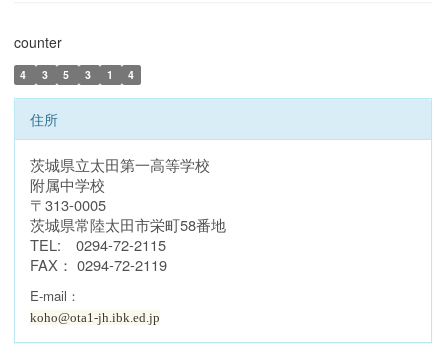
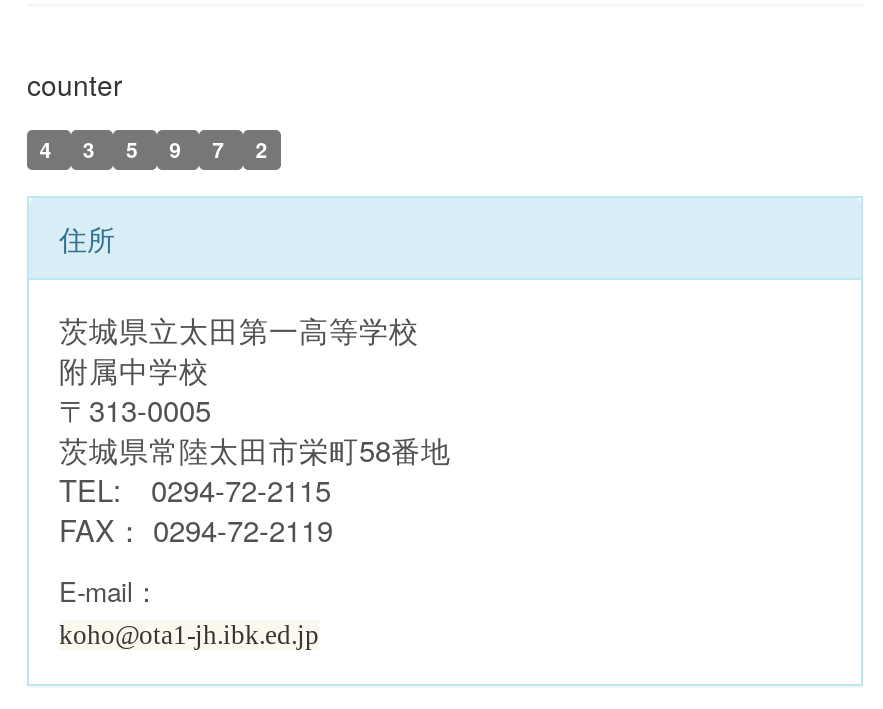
- 3
+ 9

- 1
+ 7

- 4
+ 2
